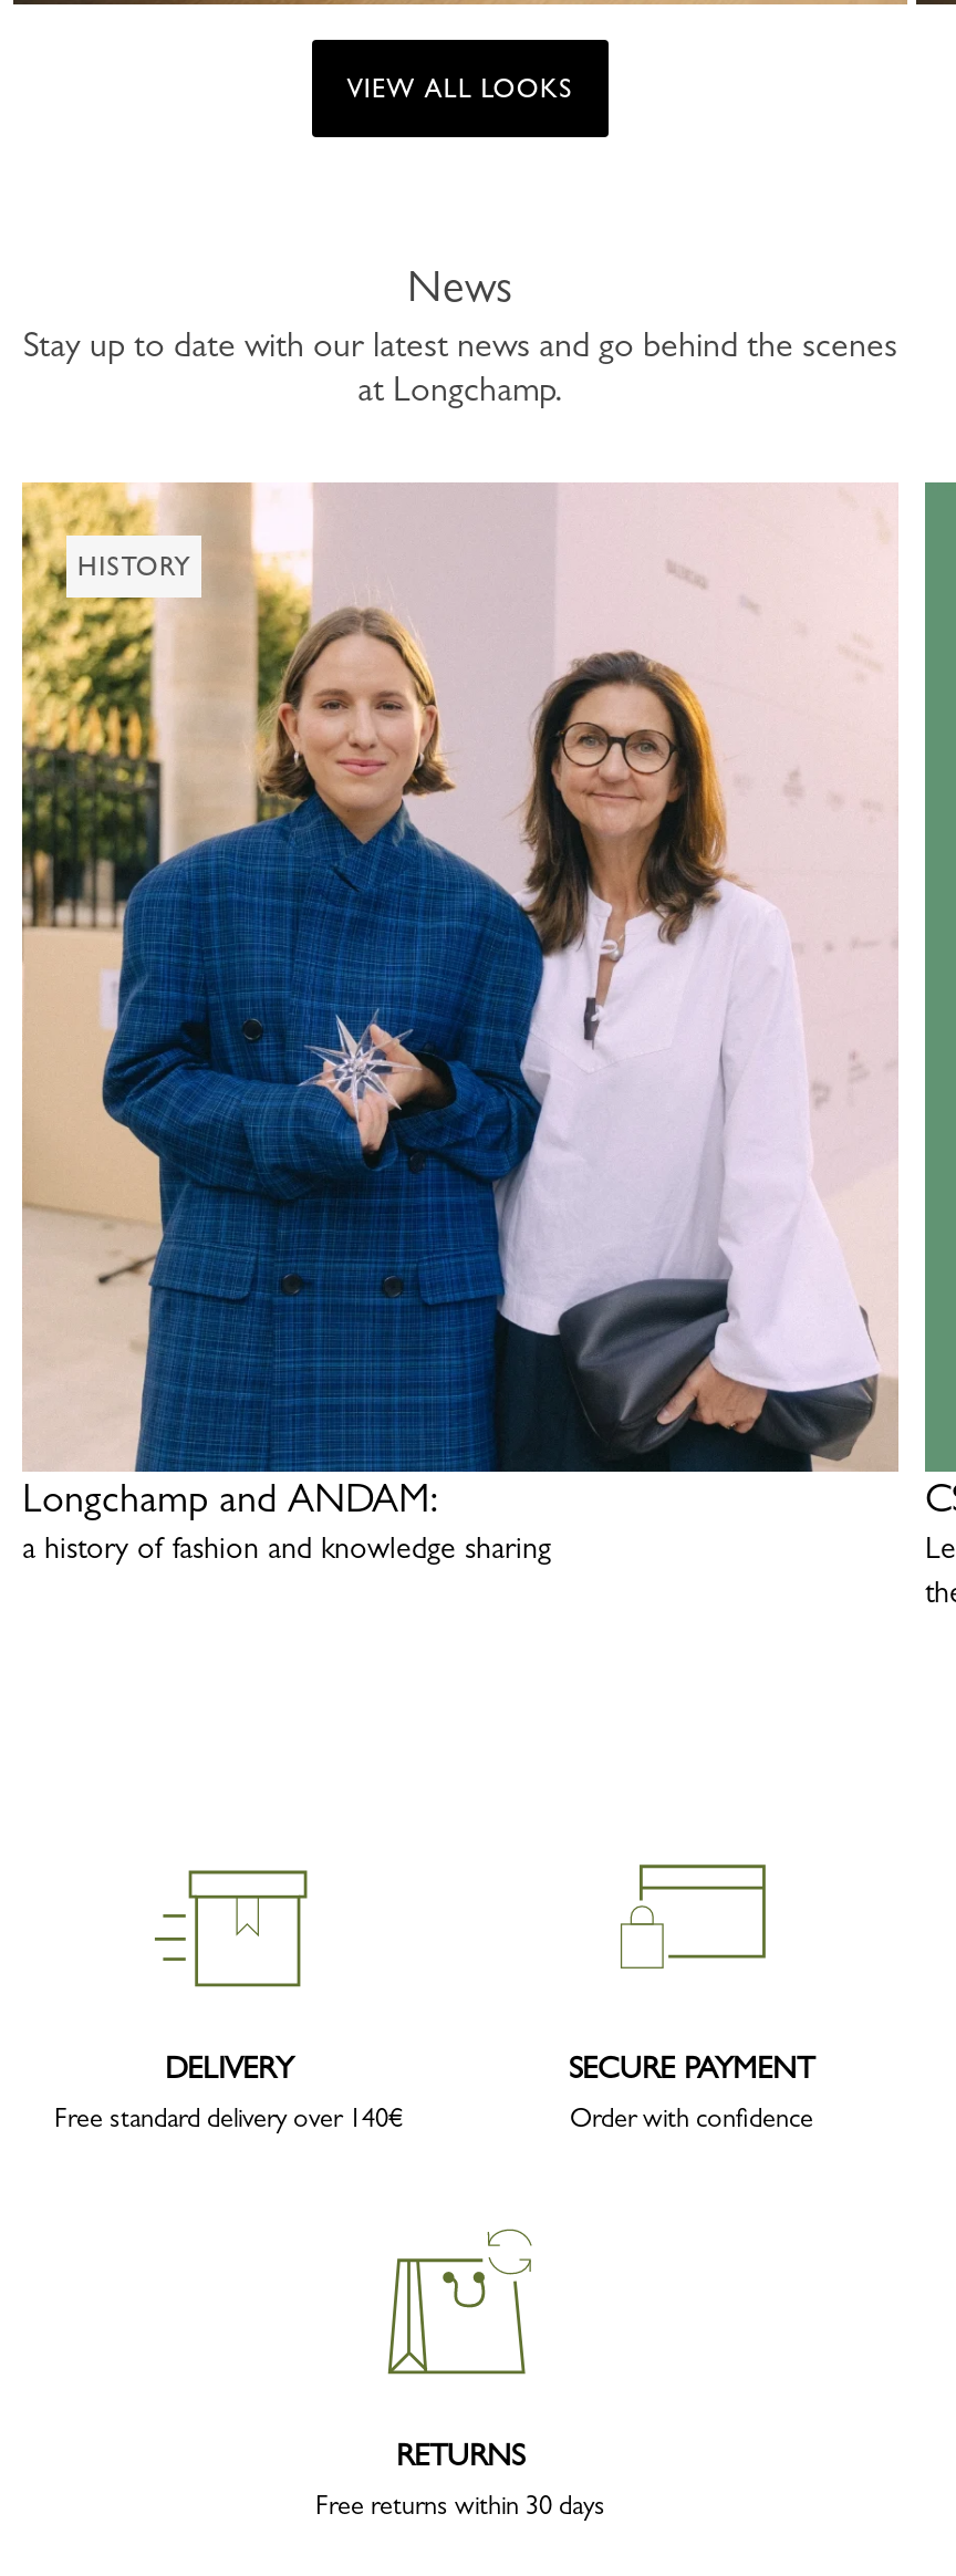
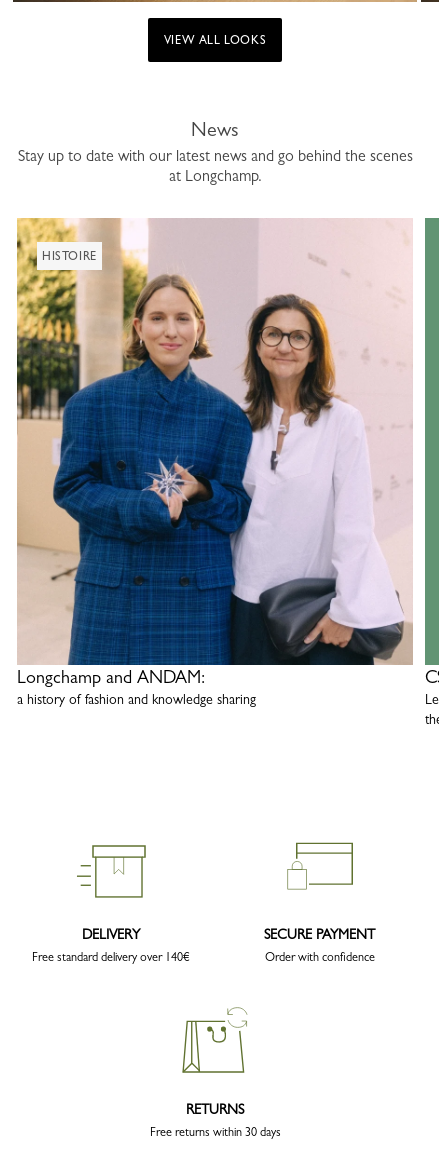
- HISTORY
+ HISTOIRE
